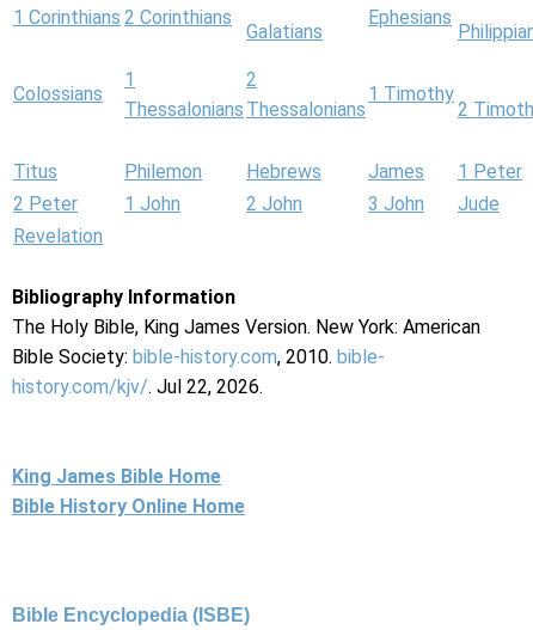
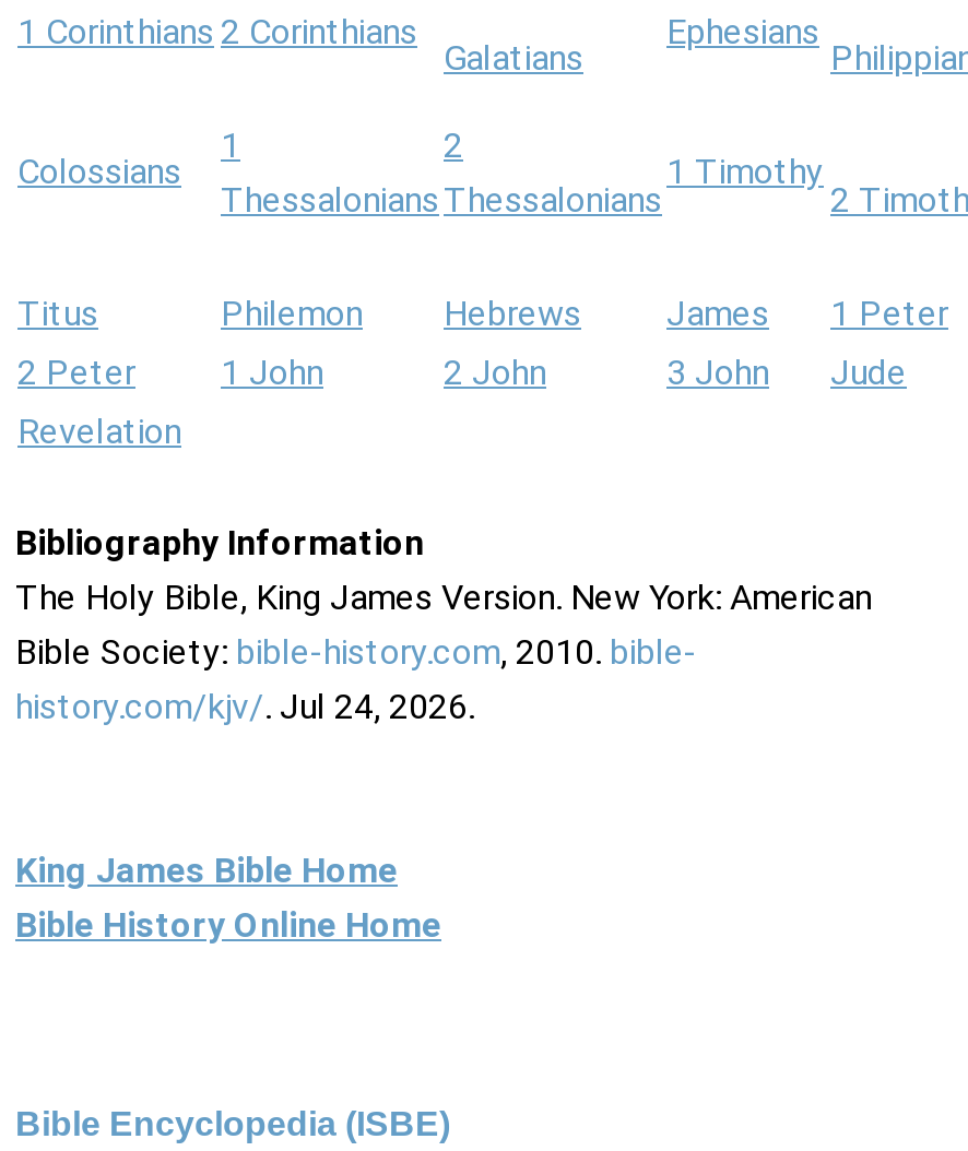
- history.com/kjv/. Jul 22, 2026.
+ history.com/kjv/. Jul 24, 2026.
